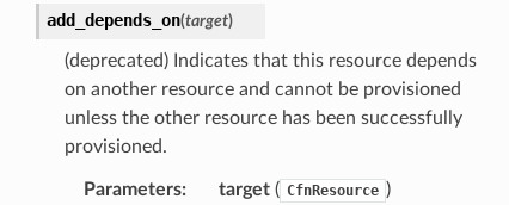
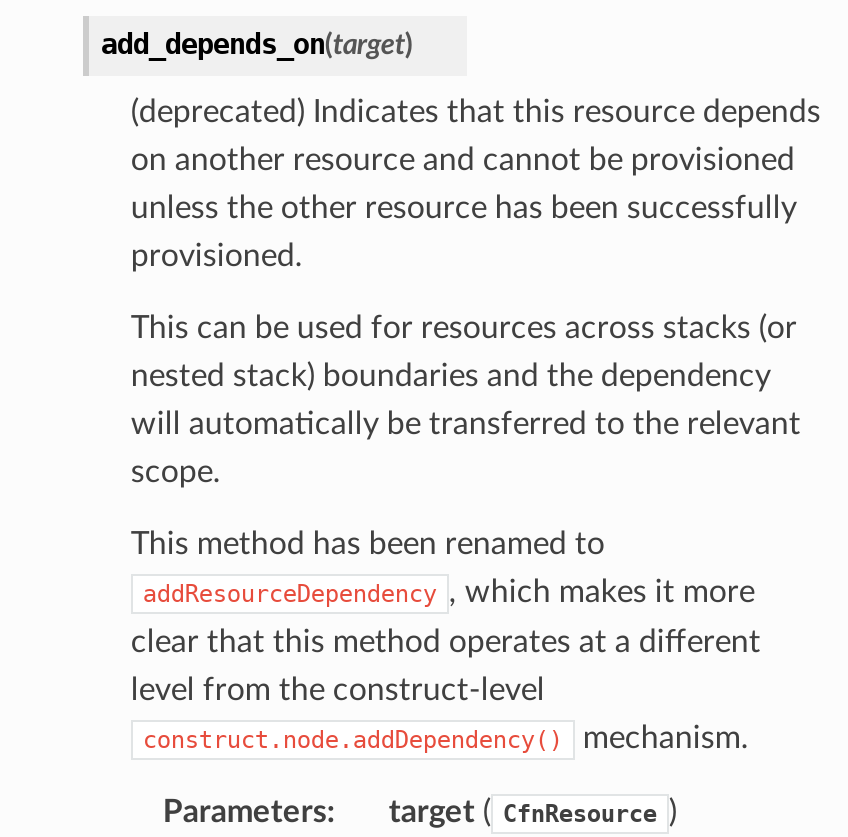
+ This can be used for resources across stacks (or
+ nested stack) boundaries and the dependency
+ will automatically be transferred to the relevant
+ scope.
+ This method has been renamed to
+ addResourceDependency , which makes it more
+ clear that this method operates at a different
+ level from the construct-level
+ construct.node.addDependency() mechanism.
